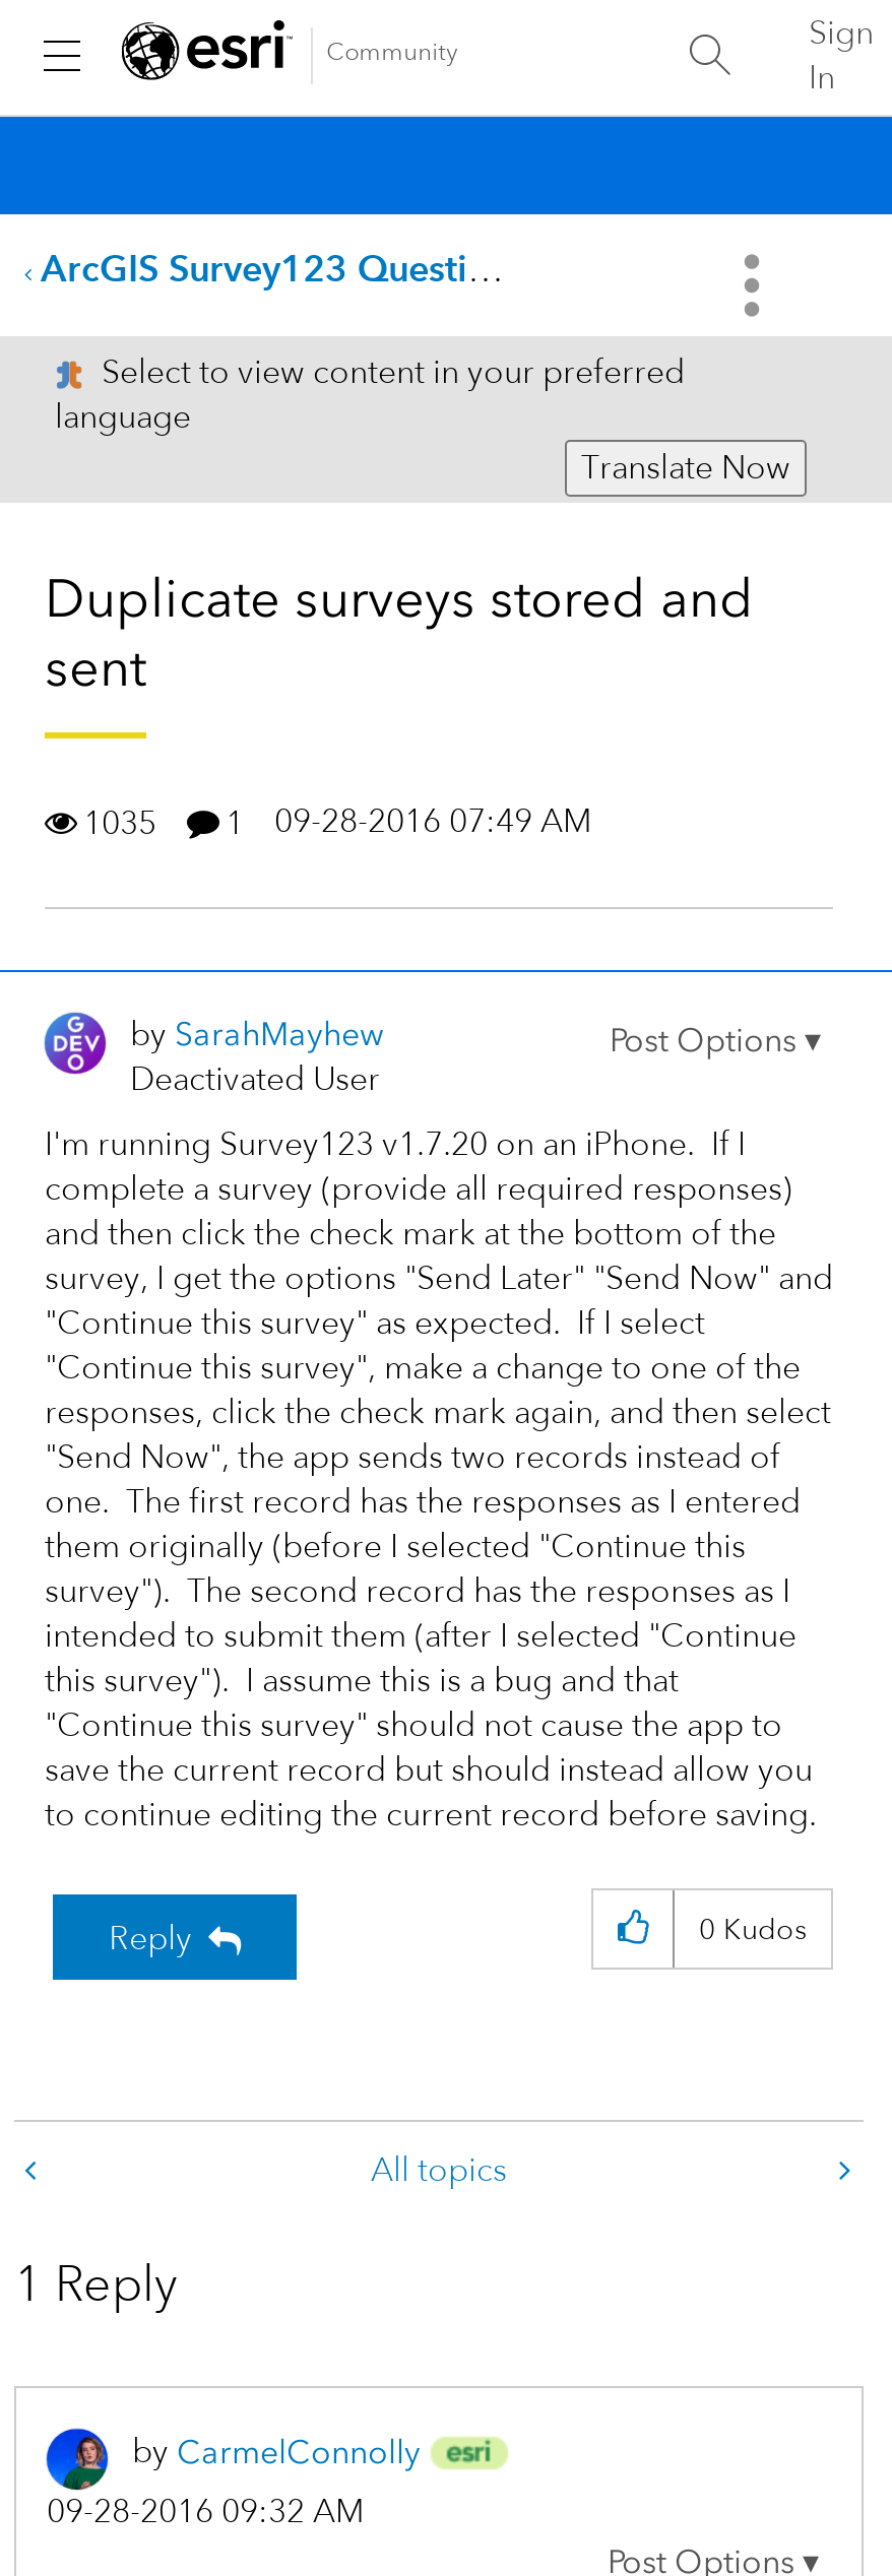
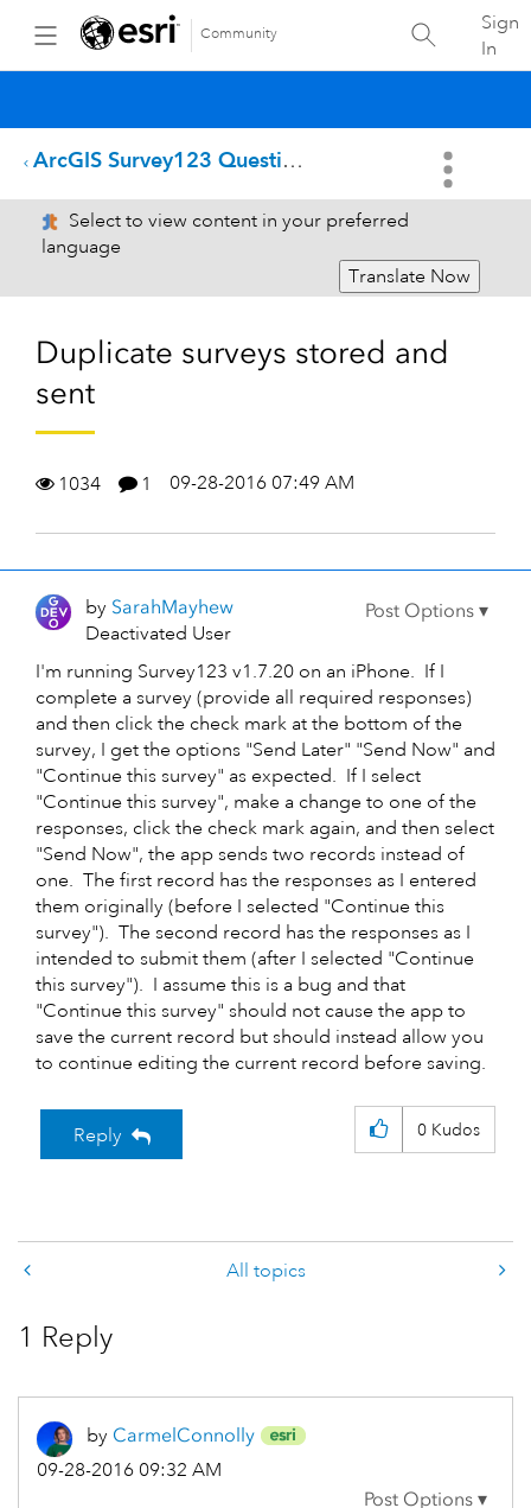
- 1035 1 09-28-2016 07:49 AM
+ 1034 1 09-28-2016 07:49 AM
